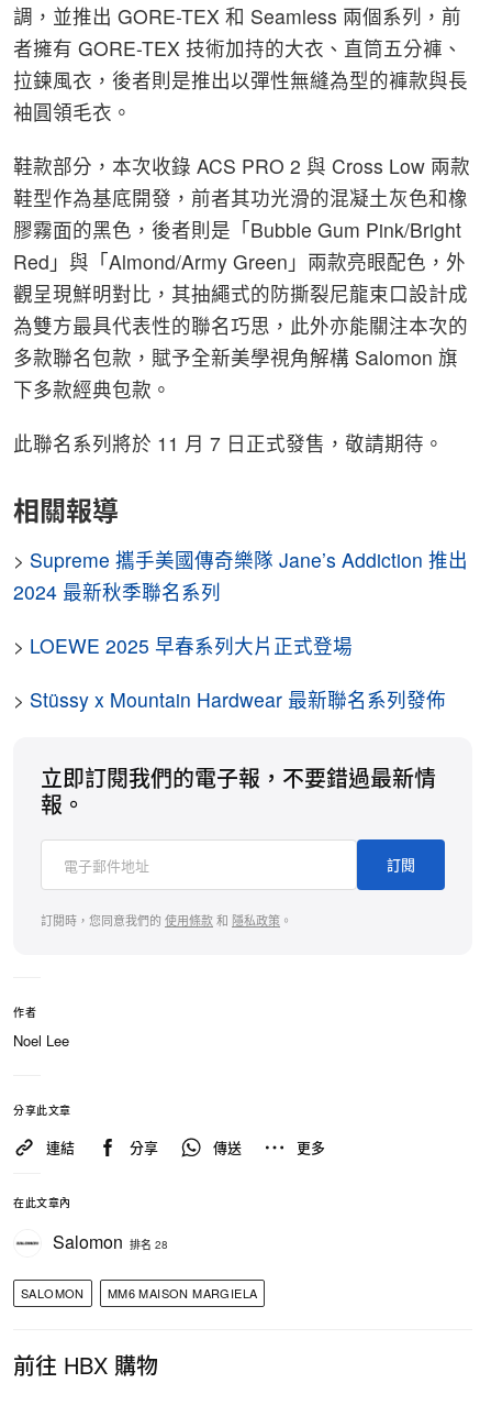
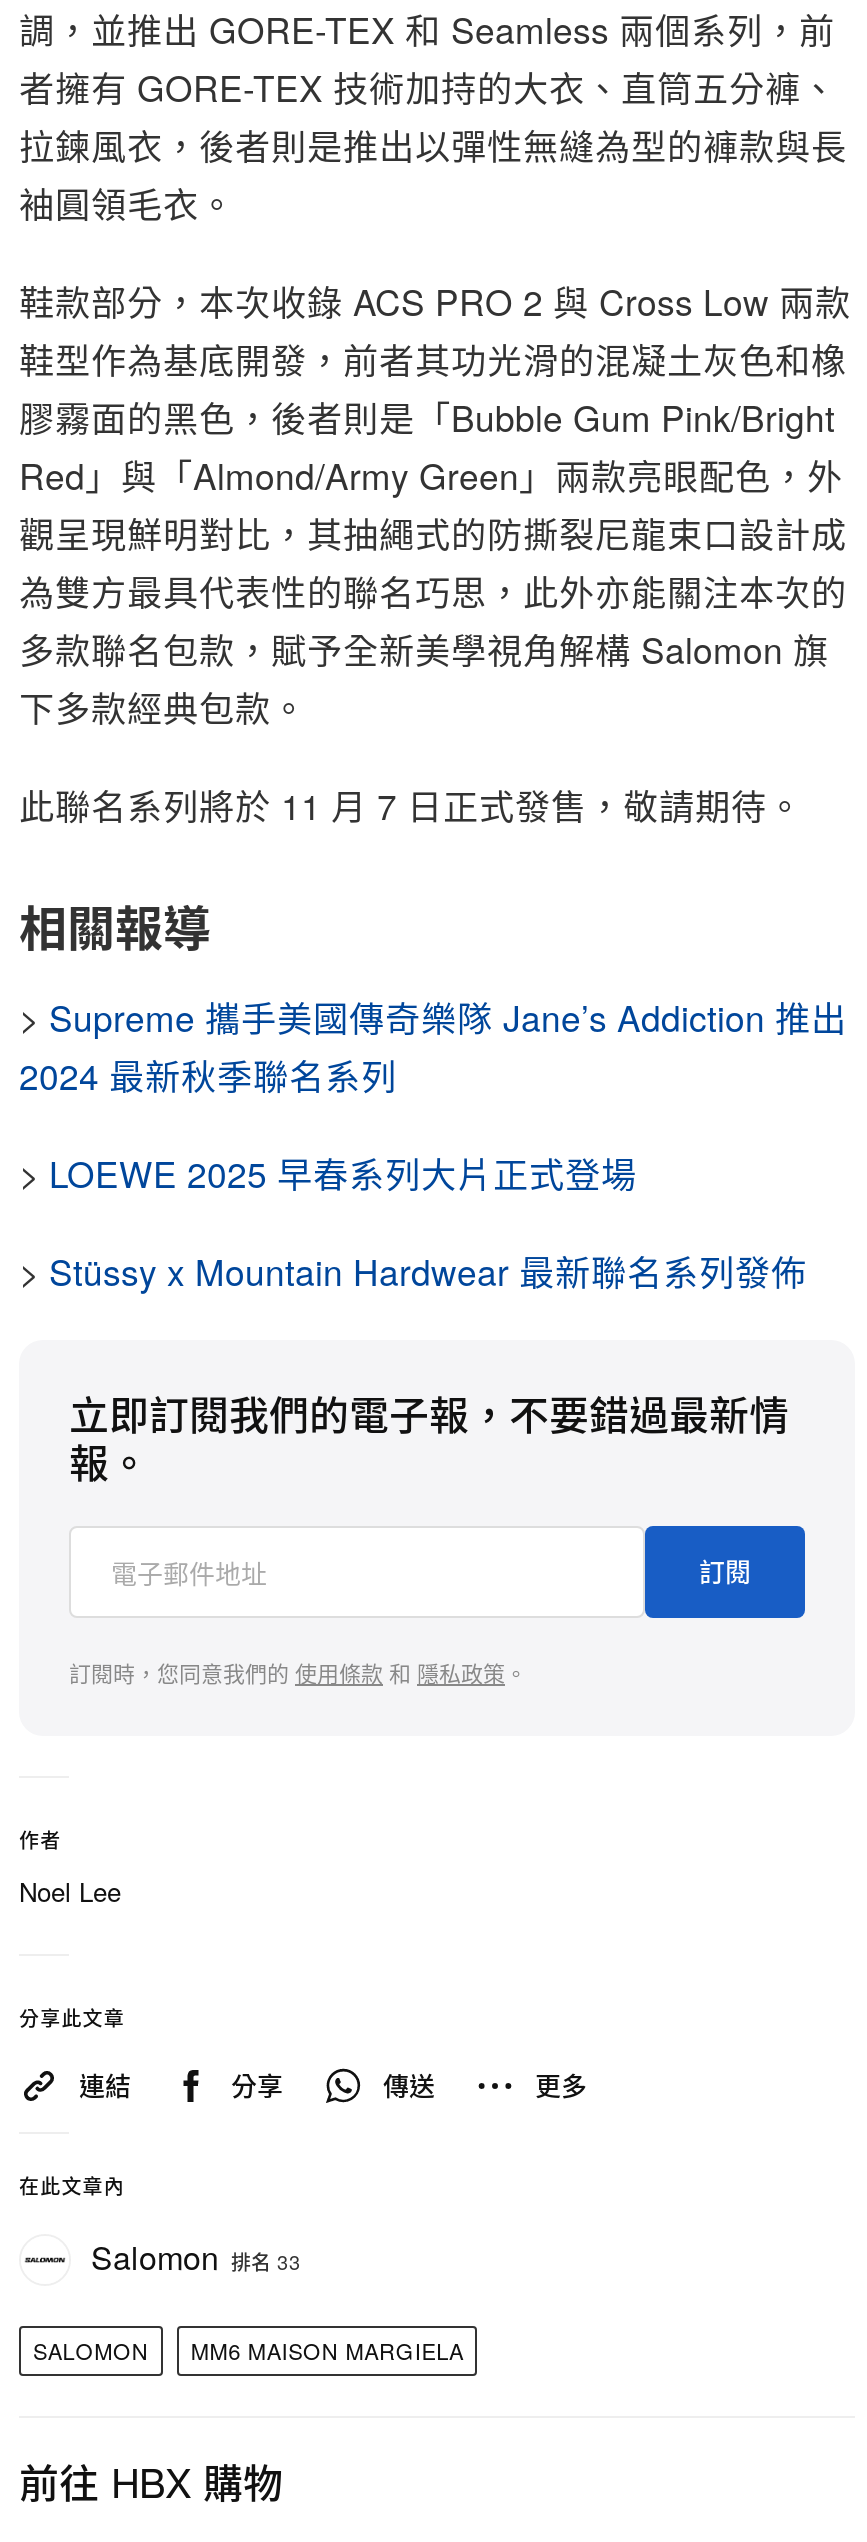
- Salomon 排名 28
+ Salomon 排名 33
